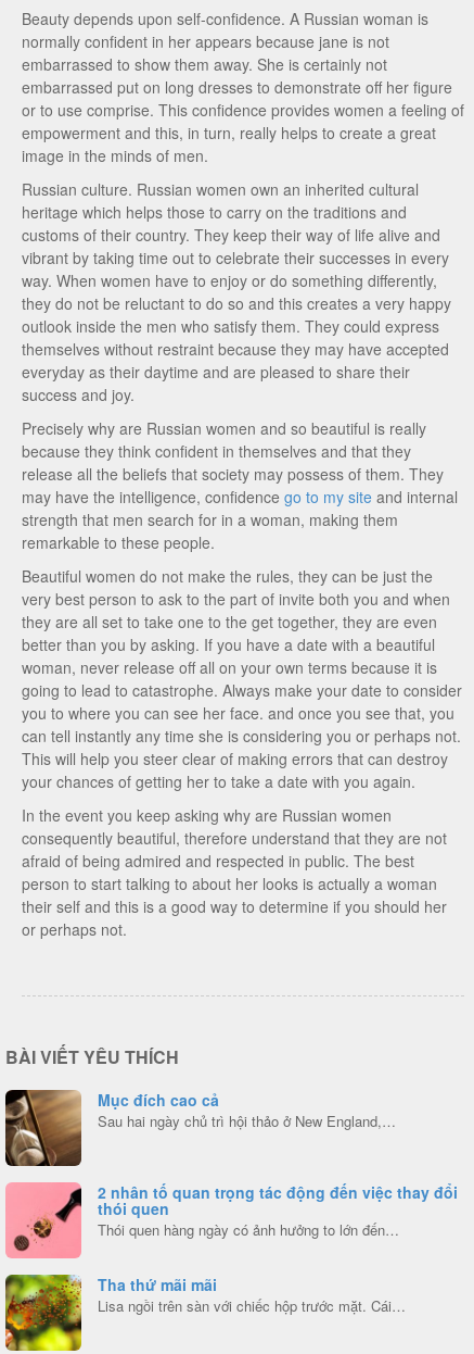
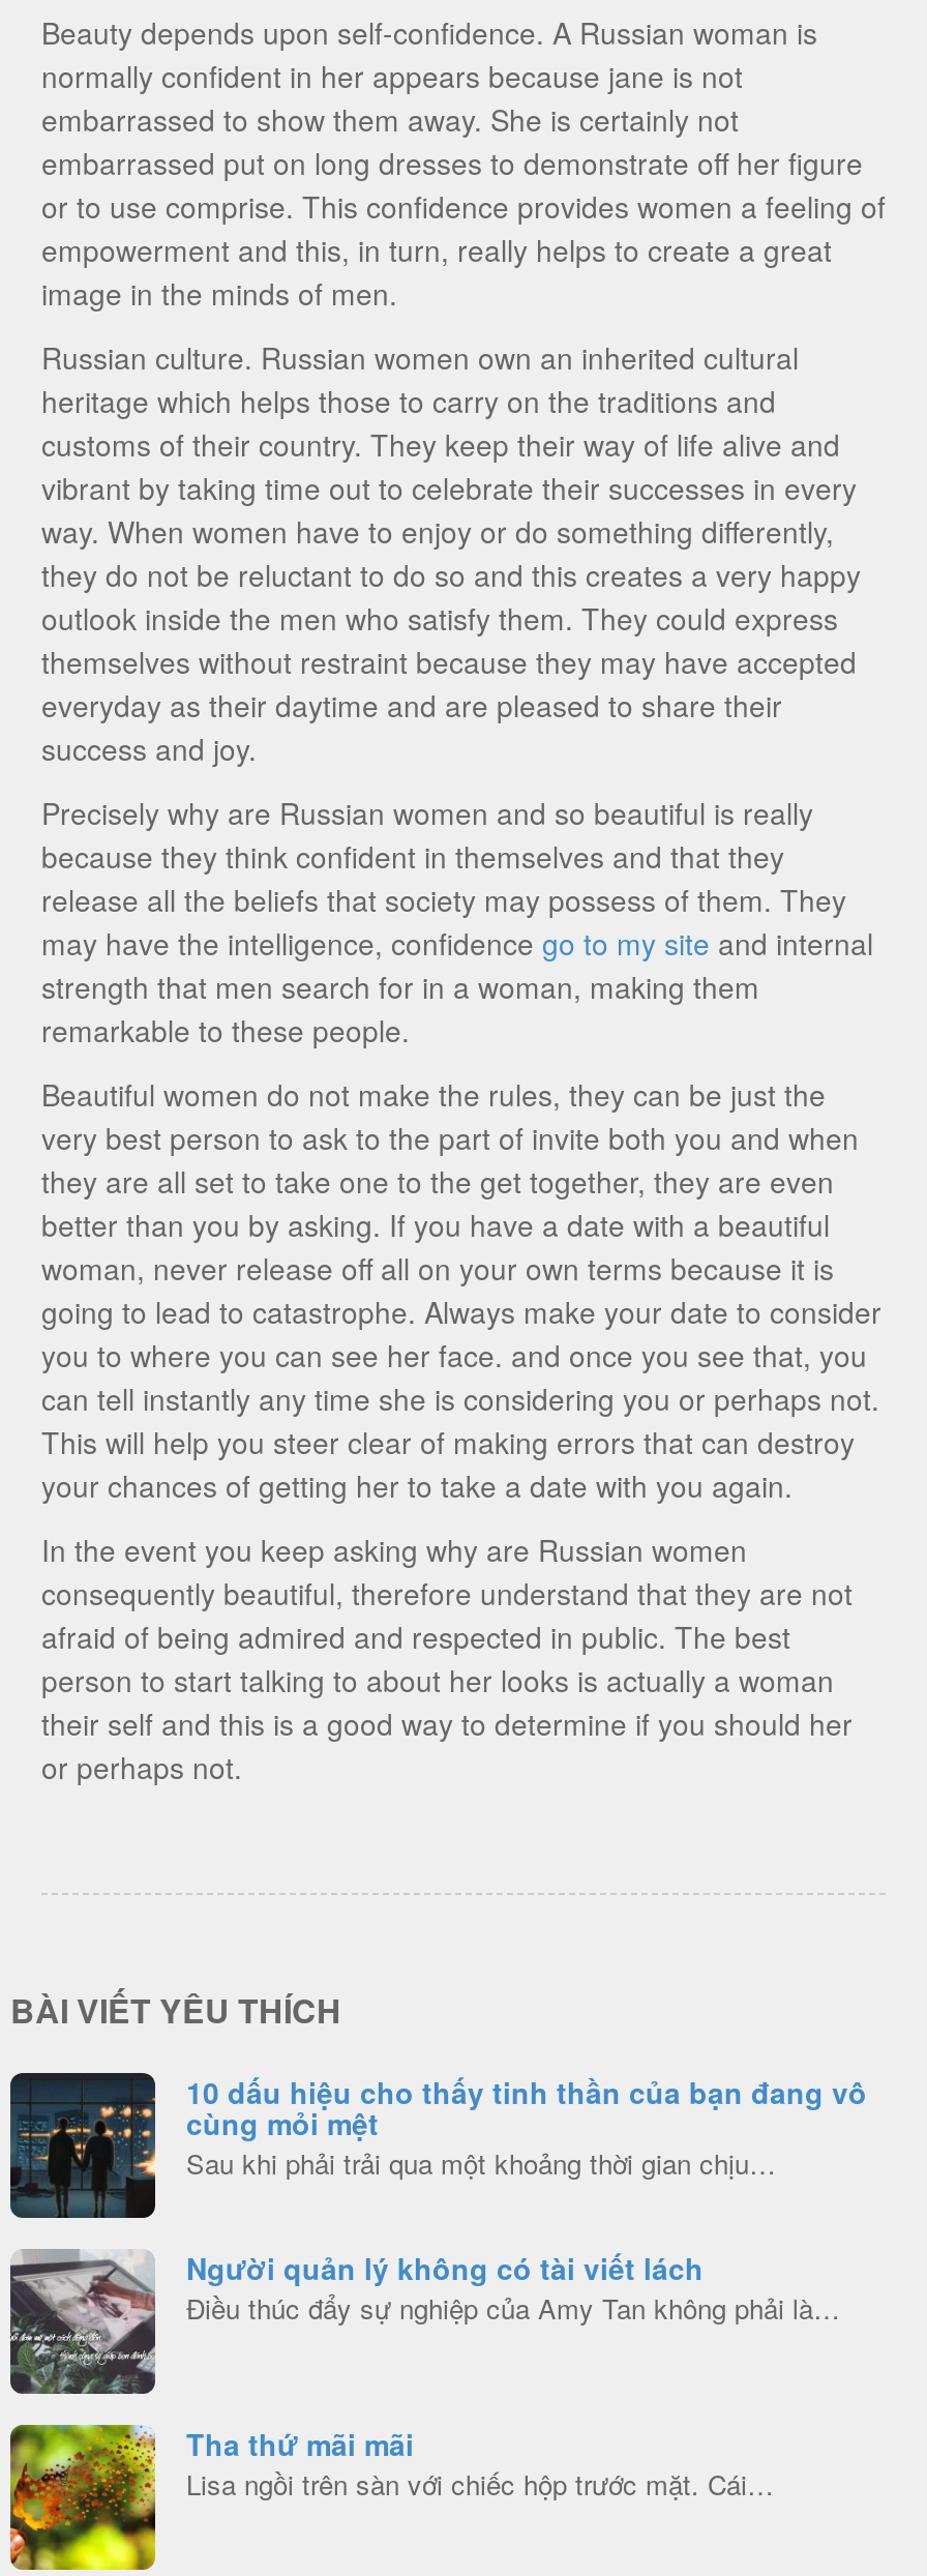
- [image]
- Mục đích cao cả
- Sau hai ngày chủ trì hội thảo ở New England,…
+ [image]
+ 10 dấu hiệu cho thấy tinh thần của bạn đang vô
+ cùng mỏi mệt
+ Sau khi phải trải qua một khoảng thời gian chịu…

- [image]
- 2 nhân tố quan trọng tác động đến việc thay đổi
- thói quen
- Thói quen hàng ngày có ảnh hưởng to lớn đến…
+ [image]
+ Người quản lý không có tài viết lách
+ Điều thúc đẩy sự nghiệp của Amy Tan không phải là…
